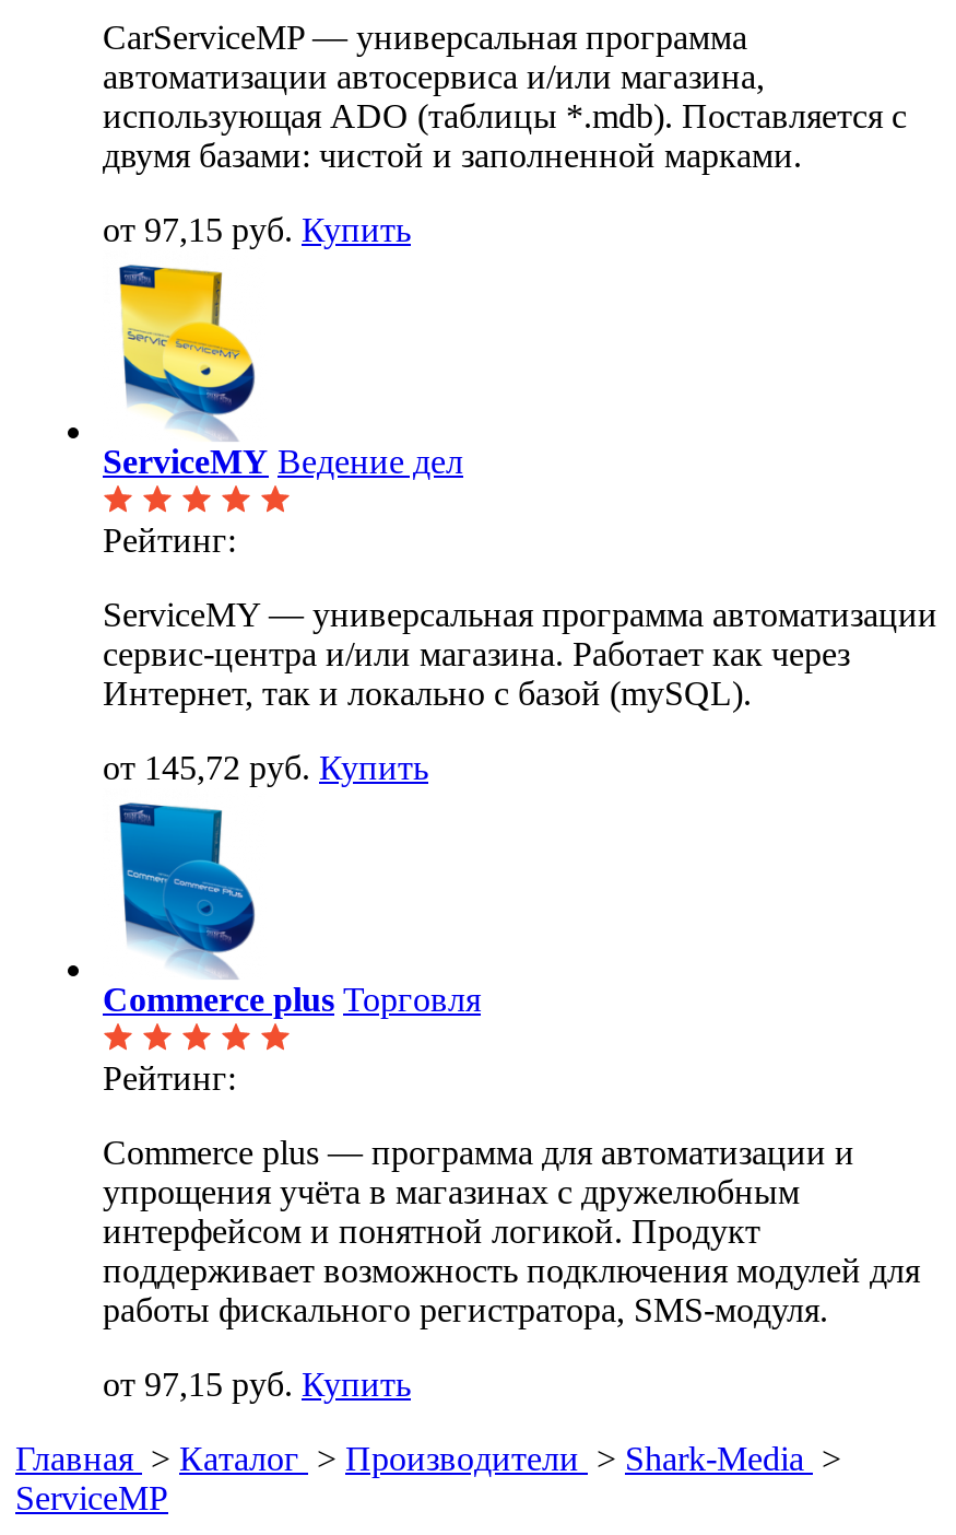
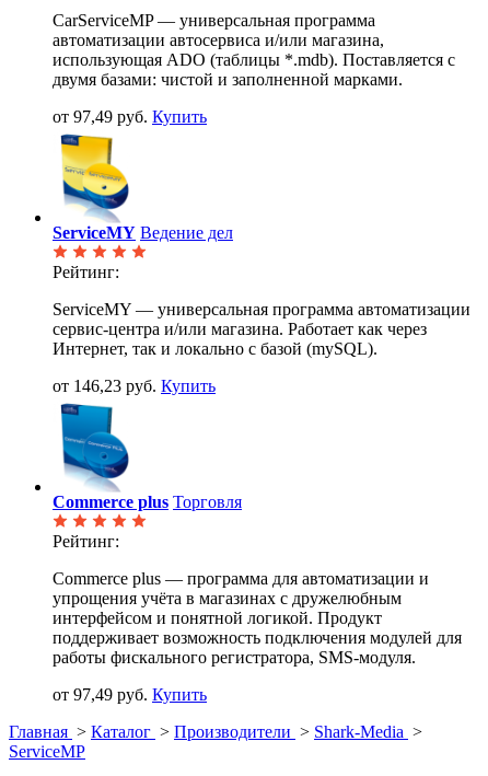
- от 97,15 руб. Купить
+ от 97,49 руб. Купить

- от 145,72 руб. Купить
+ от 146,23 руб. Купить

- от 97,15 руб. Купить
+ от 97,49 руб. Купить
